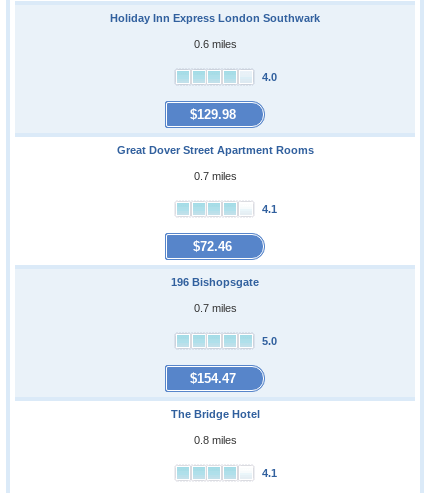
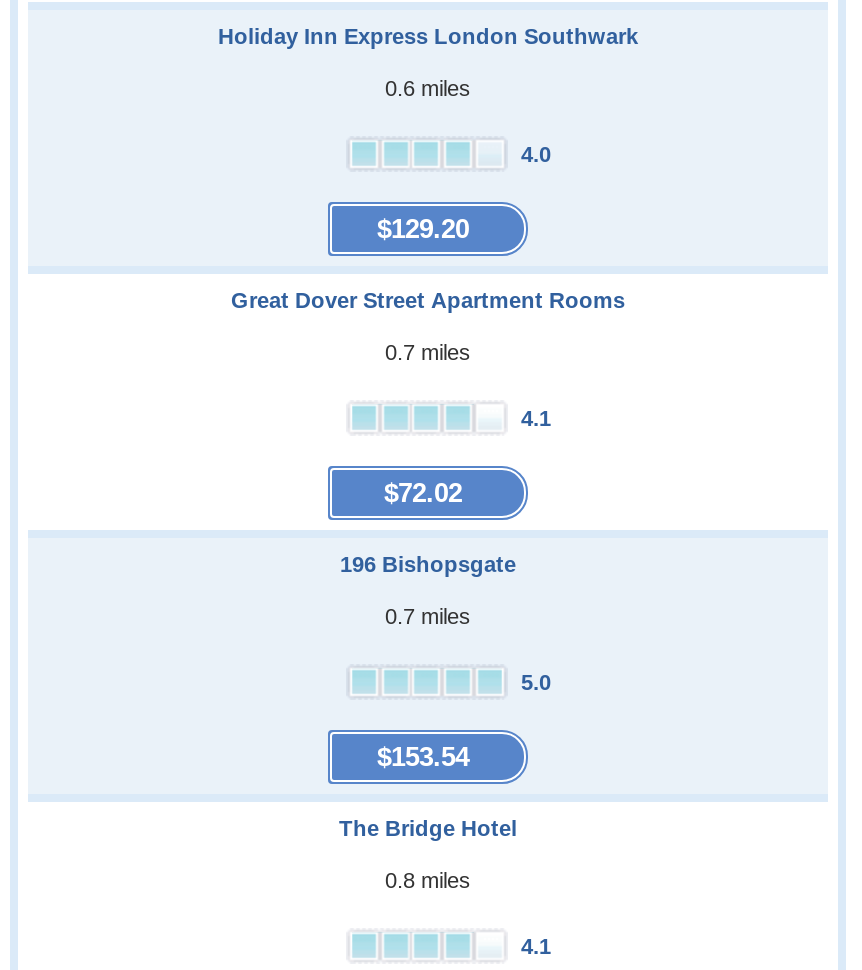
- $129.98
+ $129.20

- $72.46
+ $72.02

- $154.47
+ $153.54
